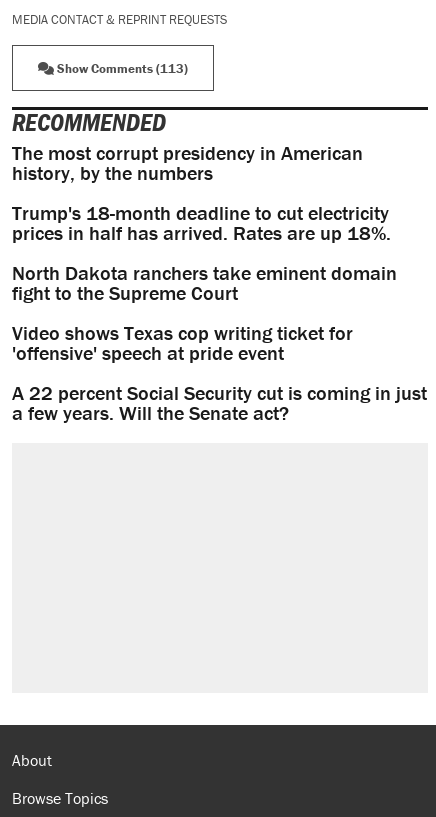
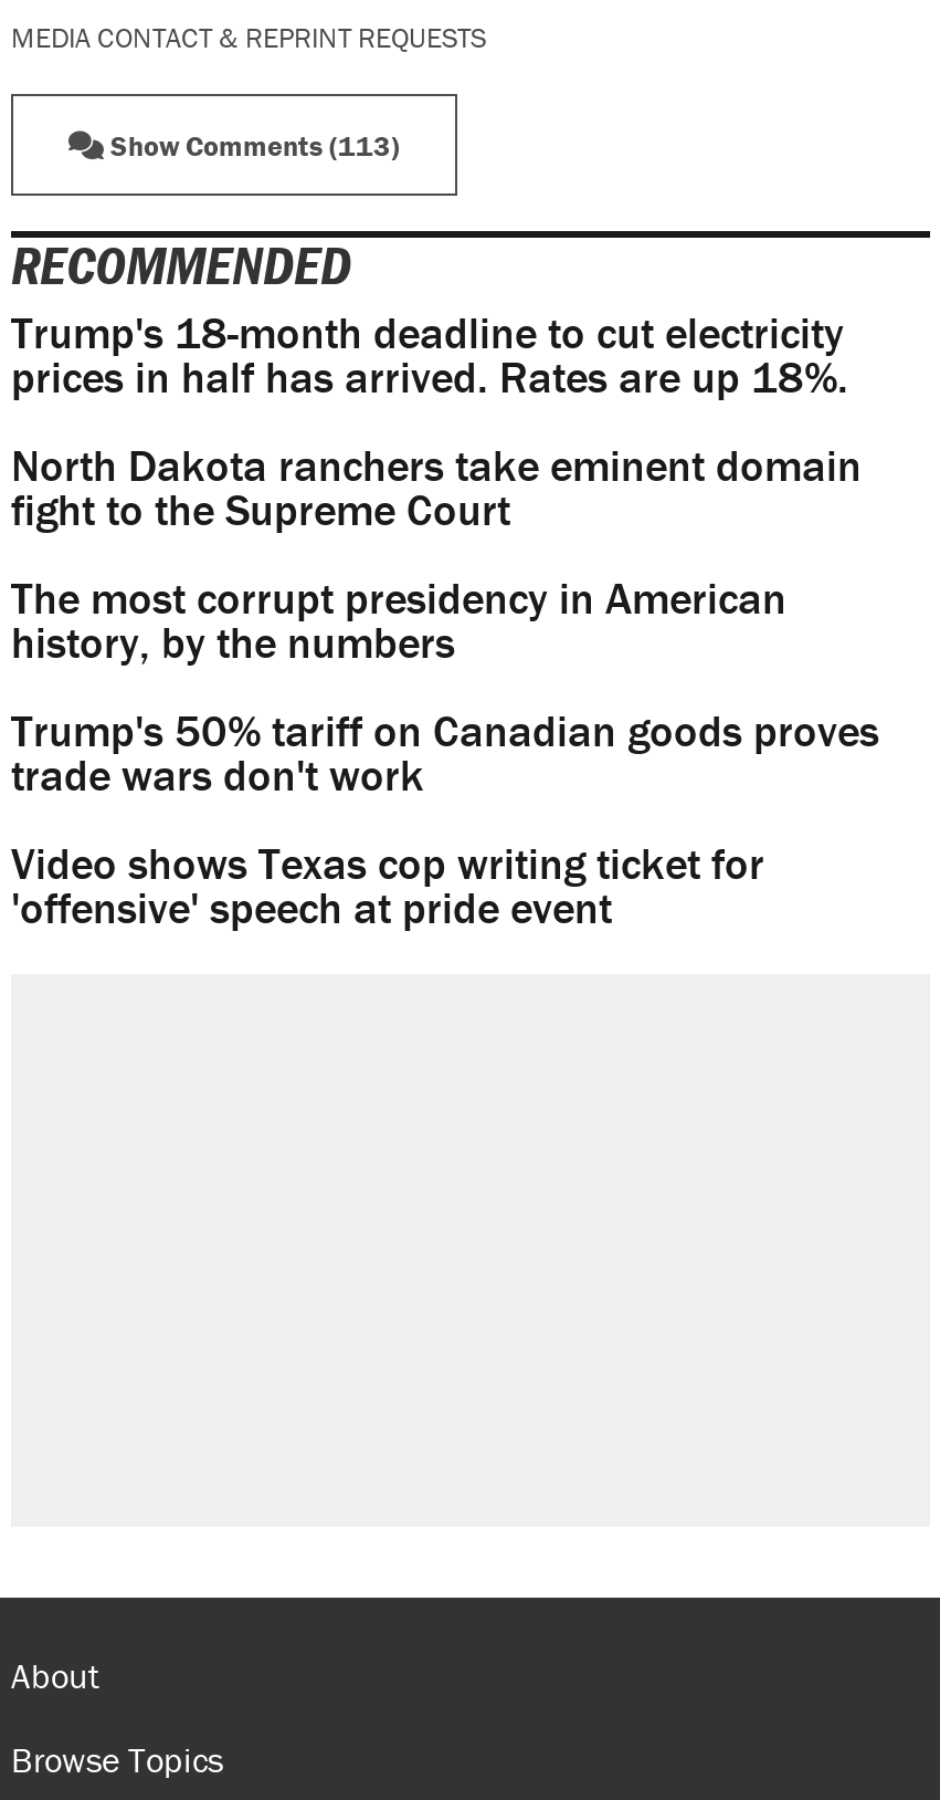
moved down: The most corrupt presidency in American | history, by the numbers

moved up: Trump's 18-month deadline to cut electricity | prices in half has arrived. Rates are up 18%. | North Dakota ranchers take eminent domain | fight to the Supreme Court

+ Trump's 50% tariff on Canadian goods proves
+ trade wars don't work

moved down: Video shows Texas cop writing ticket for | 'offensive' speech at pride event

- A 22 percent Social Security cut is coming in just
- a few years. Will the Senate act?
